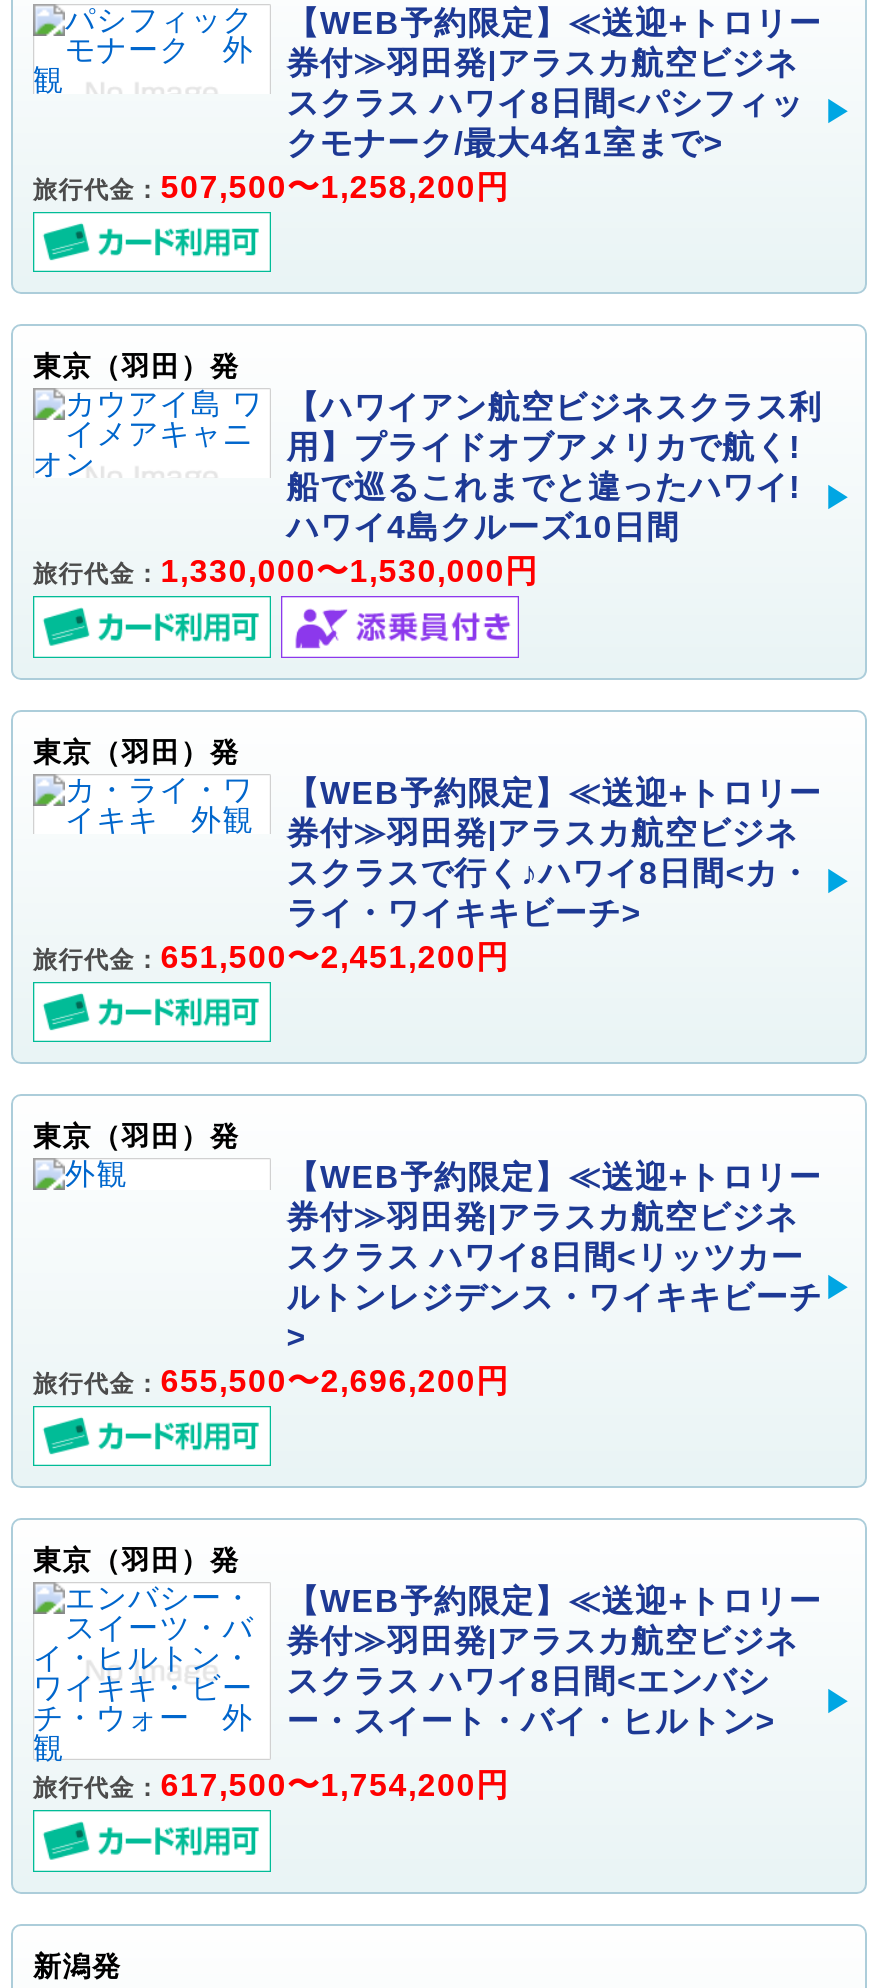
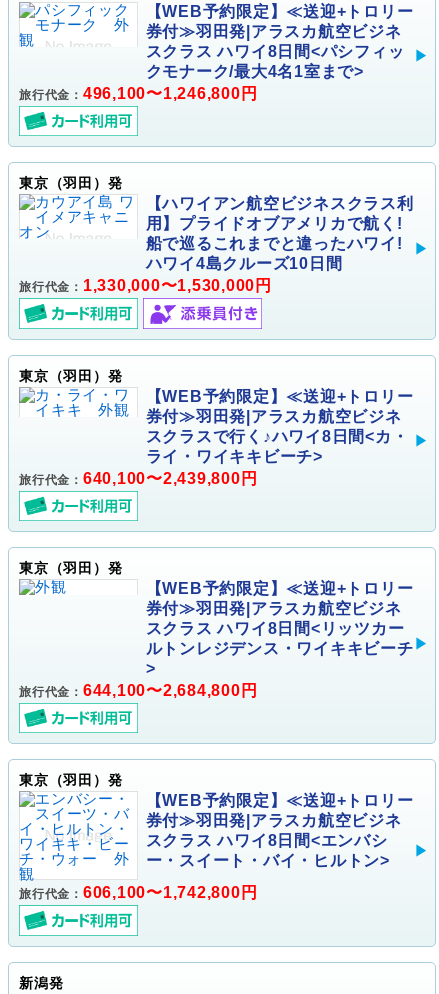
- 旅行代金：507,500〜1,258,200円
+ 旅行代金：496,100〜1,246,800円

- 旅行代金：651,500〜2,451,200円
+ 旅行代金：640,100〜2,439,800円

- 旅行代金：655,500〜2,696,200円
+ 旅行代金：644,100〜2,684,800円

- 旅行代金：617,500〜1,754,200円
+ 旅行代金：606,100〜1,742,800円
